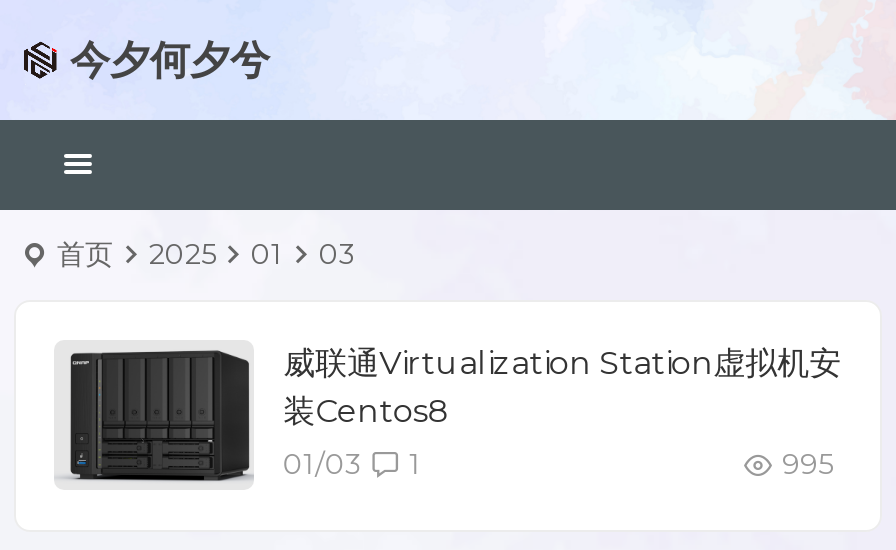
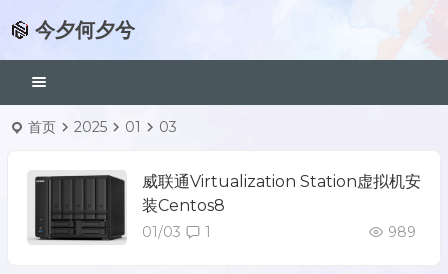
- 995
+ 989
